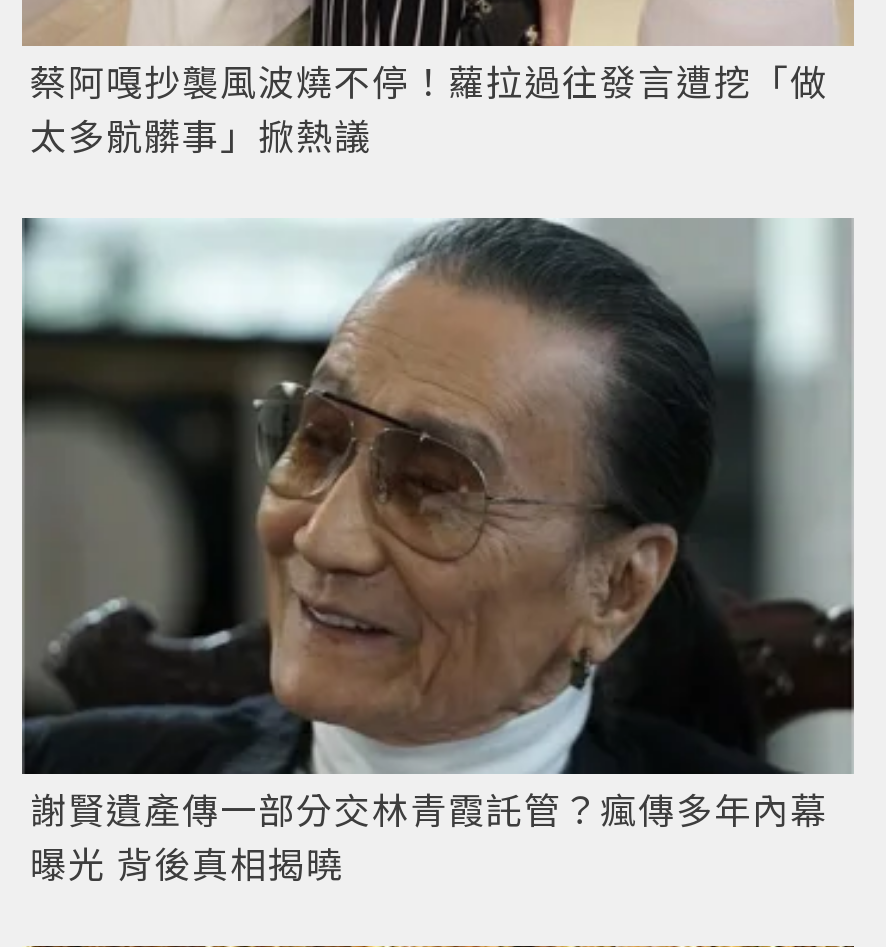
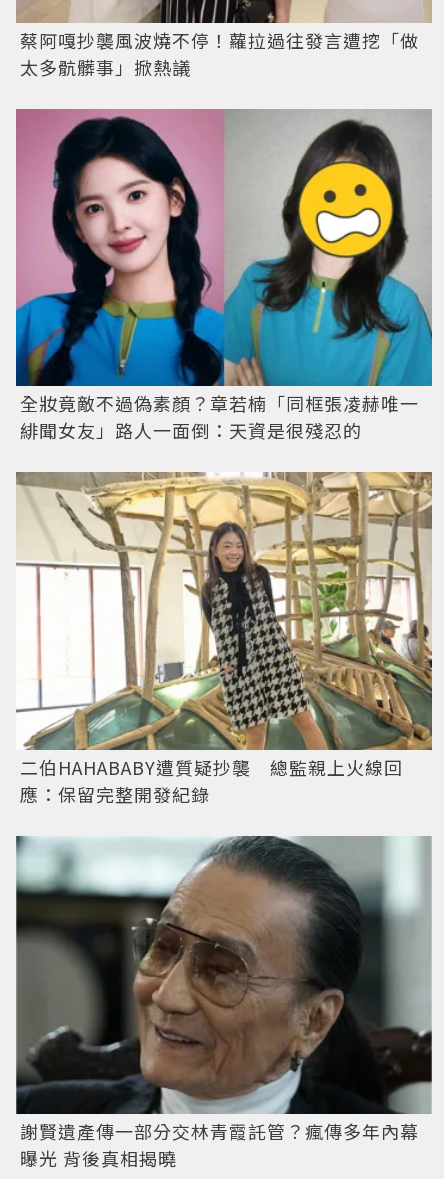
+ [image]
+ 全妝竟敵不過偽素顏？章若楠「同框張凌赫唯一
+ 緋聞女友」路人一面倒：天資是很殘忍的

+ [image]
+ 二伯HAHABABY遭質疑抄襲 總監親上火線回
+ 應：保留完整開發紀錄
